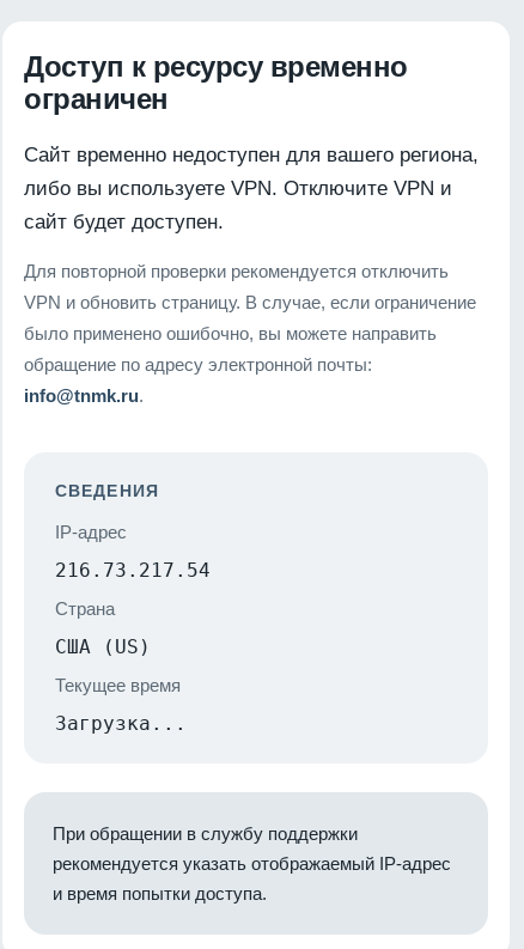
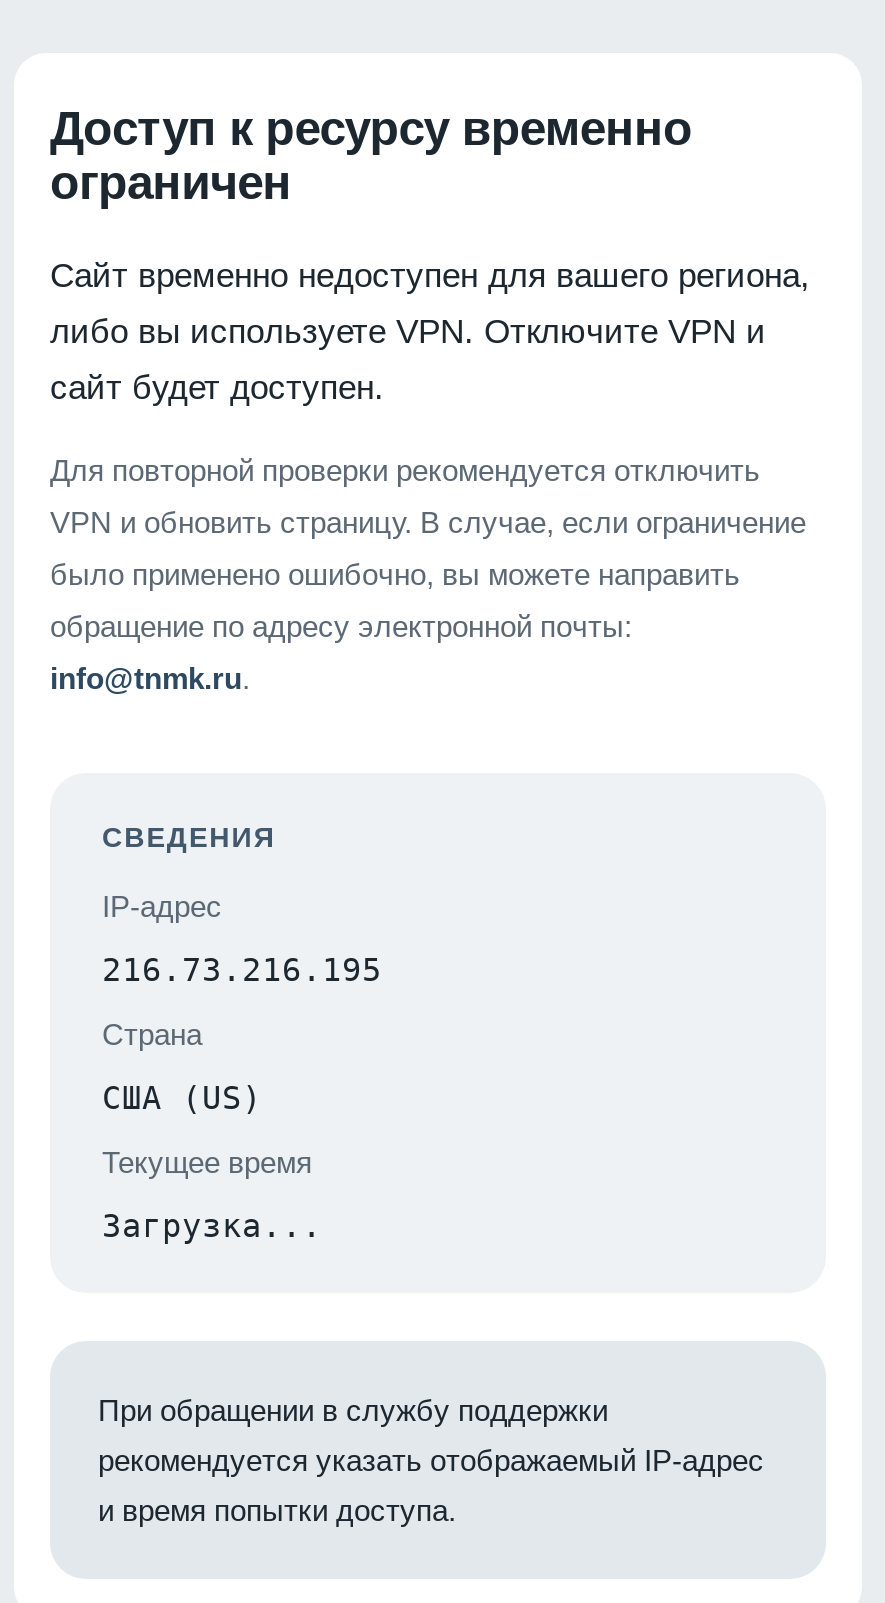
- 216.73.217.54
+ 216.73.216.195
